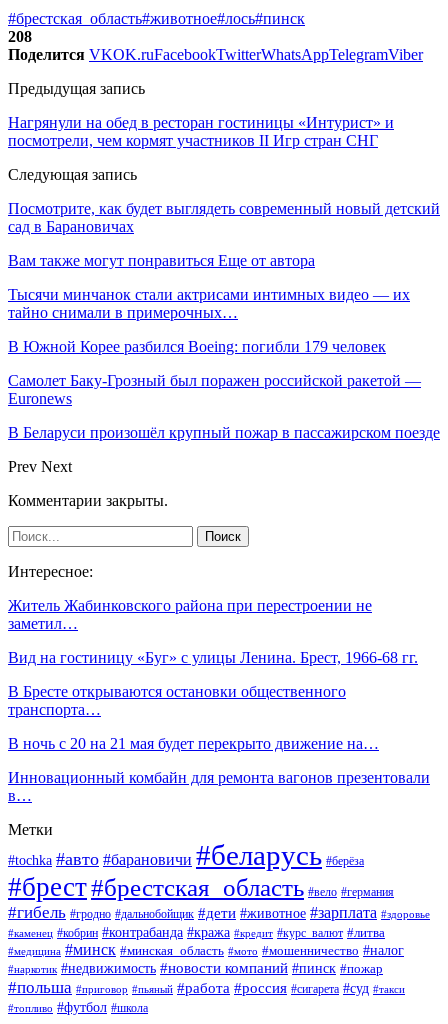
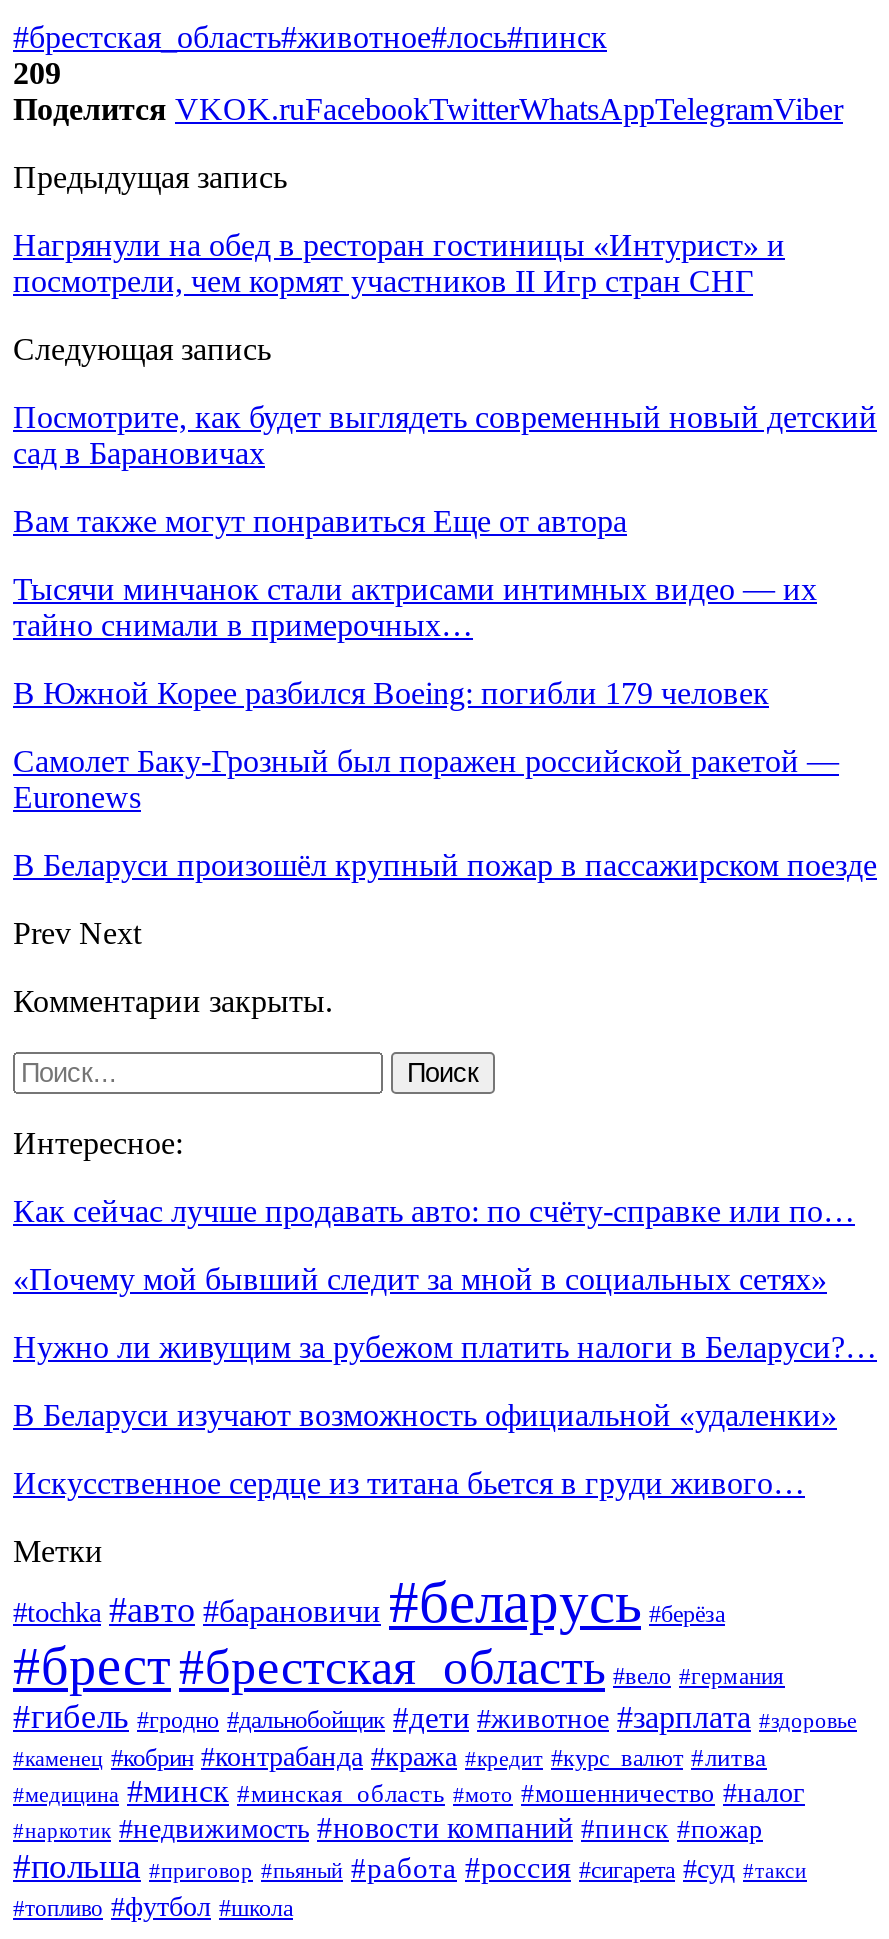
- 208
+ 209

- Житель Жабинковского района при перестроении не
- заметил…
+ Как сейчас лучше продавать авто: по счёту-справке или по…

- Вид на гостиницу «Буг» с улицы Ленина. Брест, 1966-68 гг.
+ «Почему мой бывший следит за мной в социальных сетях»

- В Бресте открываются остановки общественного
- транспорта…
+ Нужно ли живущим за рубежом платить налоги в Беларуси?…

- В ночь с 20 на 21 мая будет перекрыто движение на…
+ В Беларуси изучают возможность официальной «удаленки»

- Инновационный комбайн для ремонта вагонов презентовали
- в…
+ Искусственное сердце из титана бьется в груди живого…
